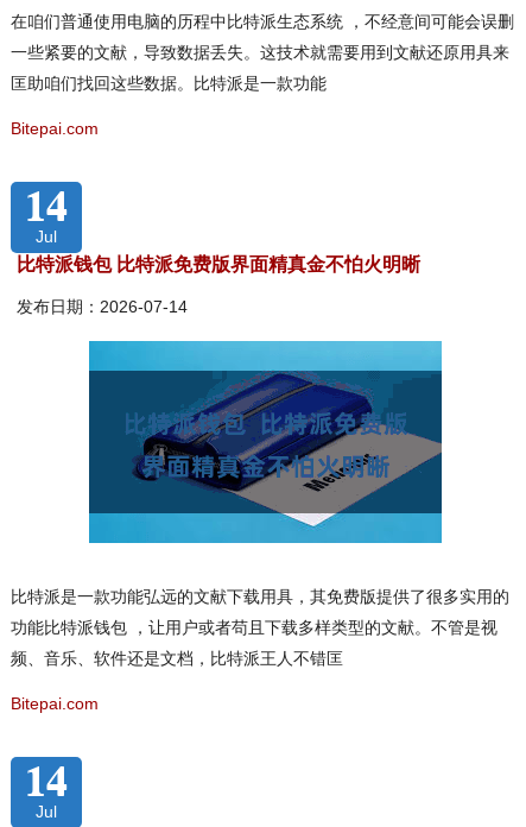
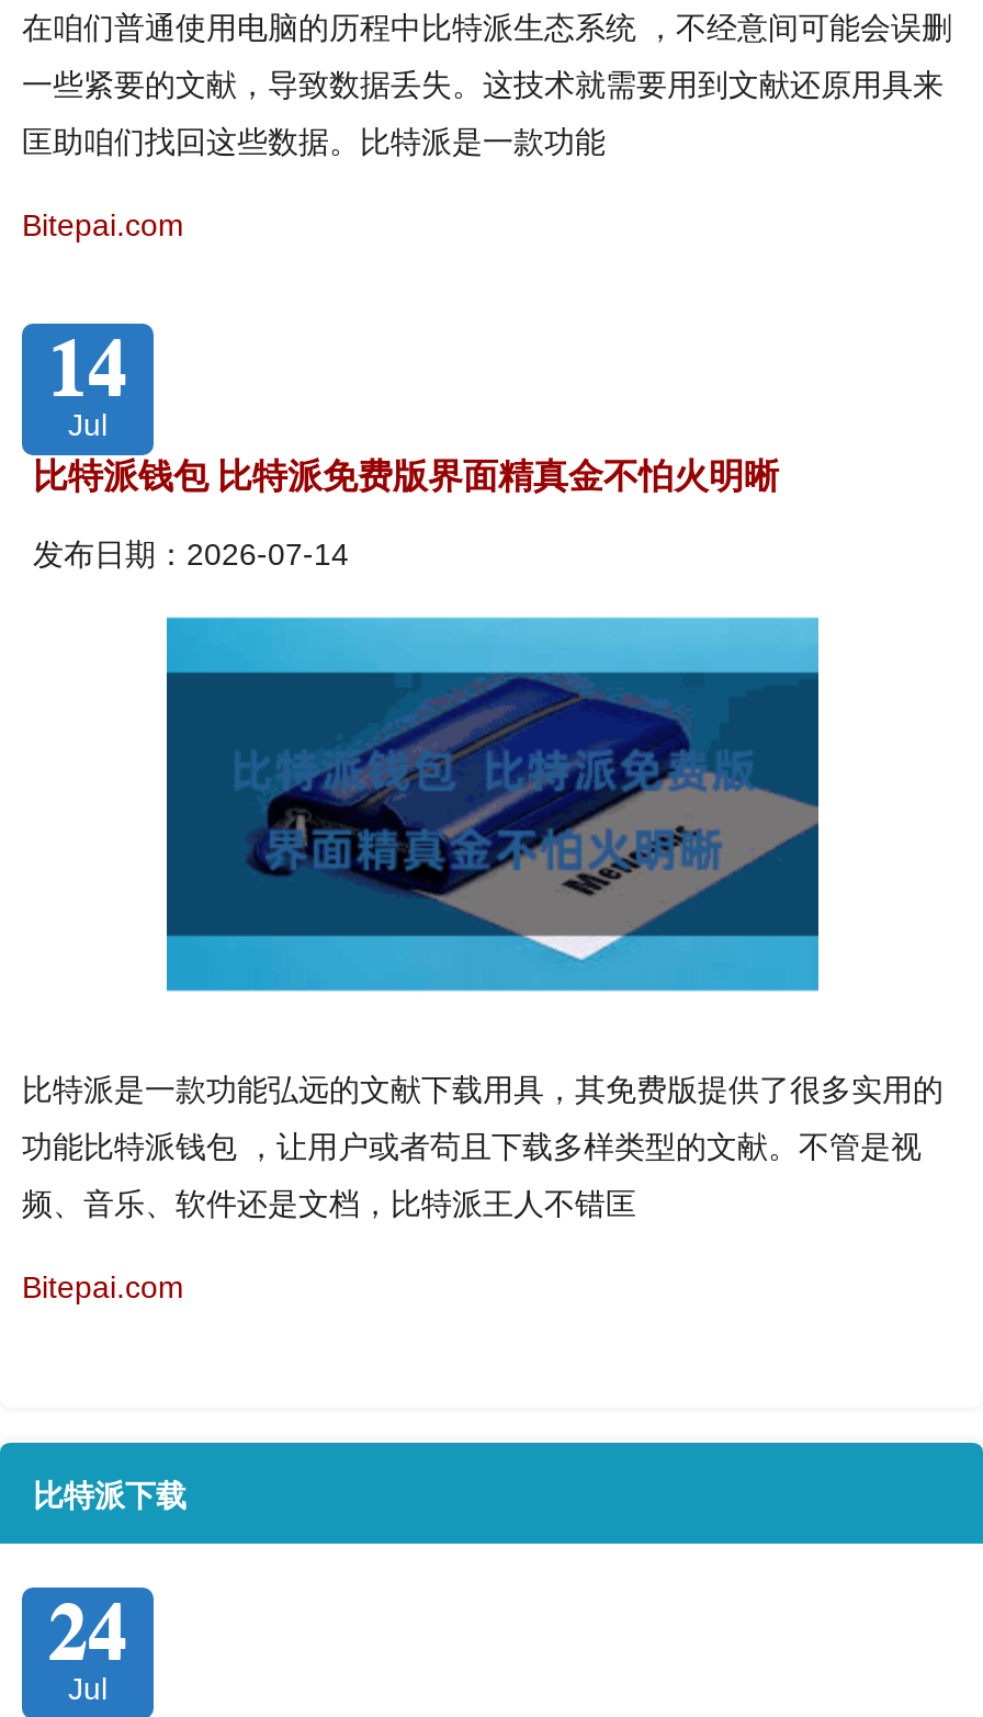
- 14
+ 比特派下载
+ 24
